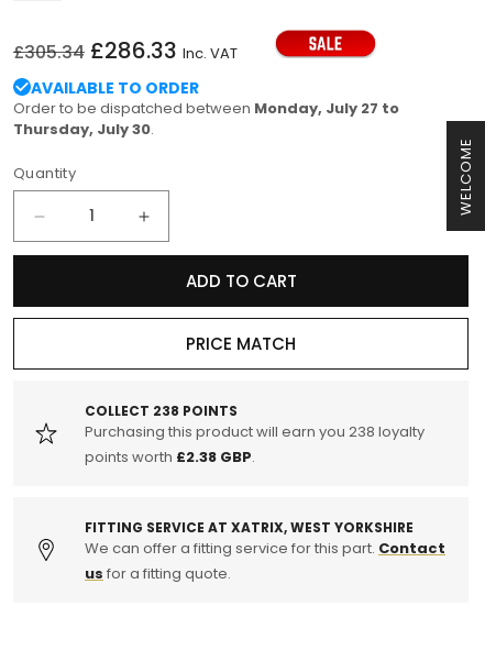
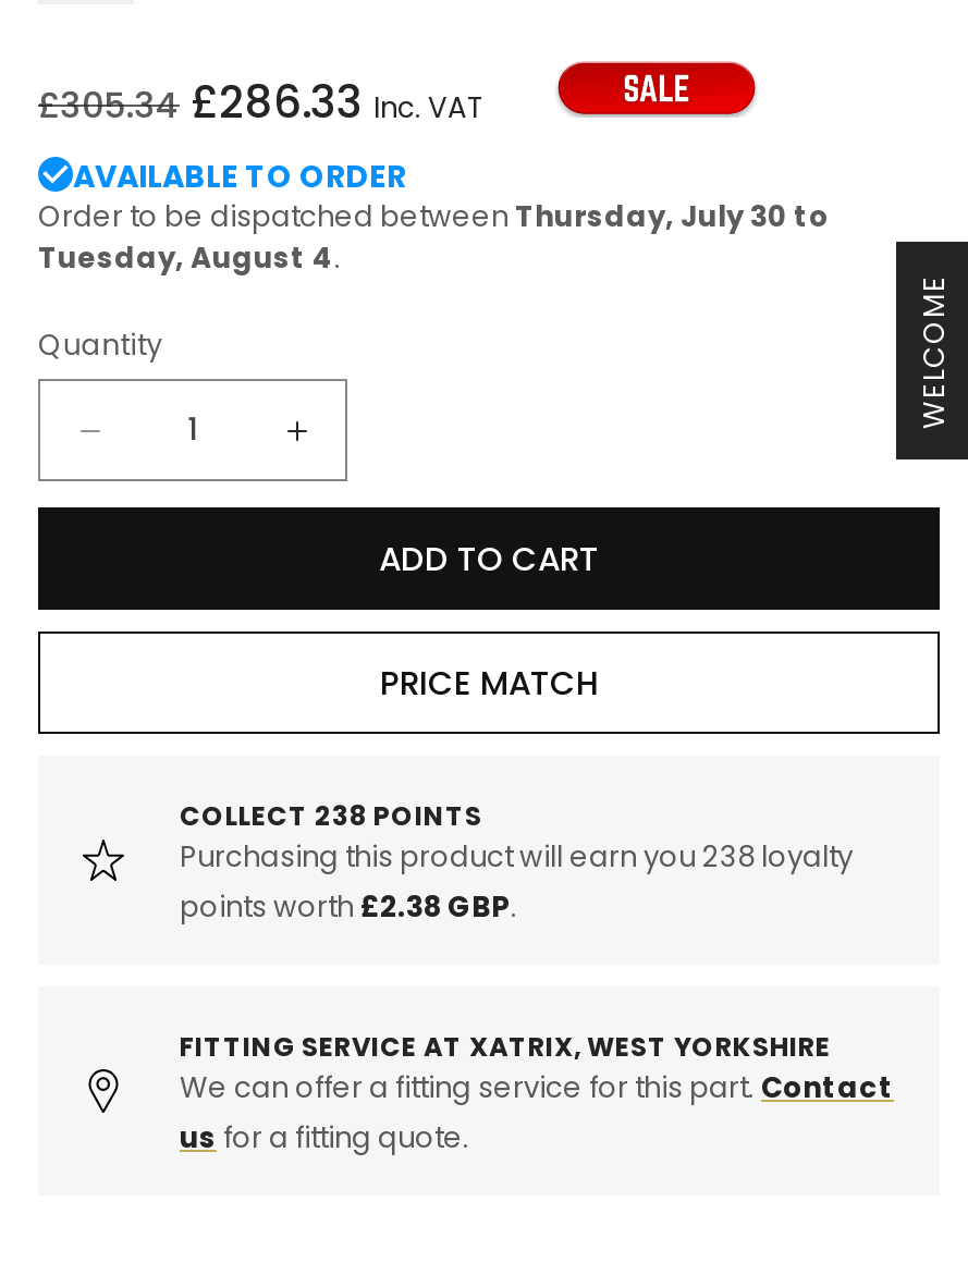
- Order to be dispatched between Monday, July 27 to
- Thursday, July 30.
+ Order to be dispatched between Thursday, July 30 to
+ Tuesday, August 4.
